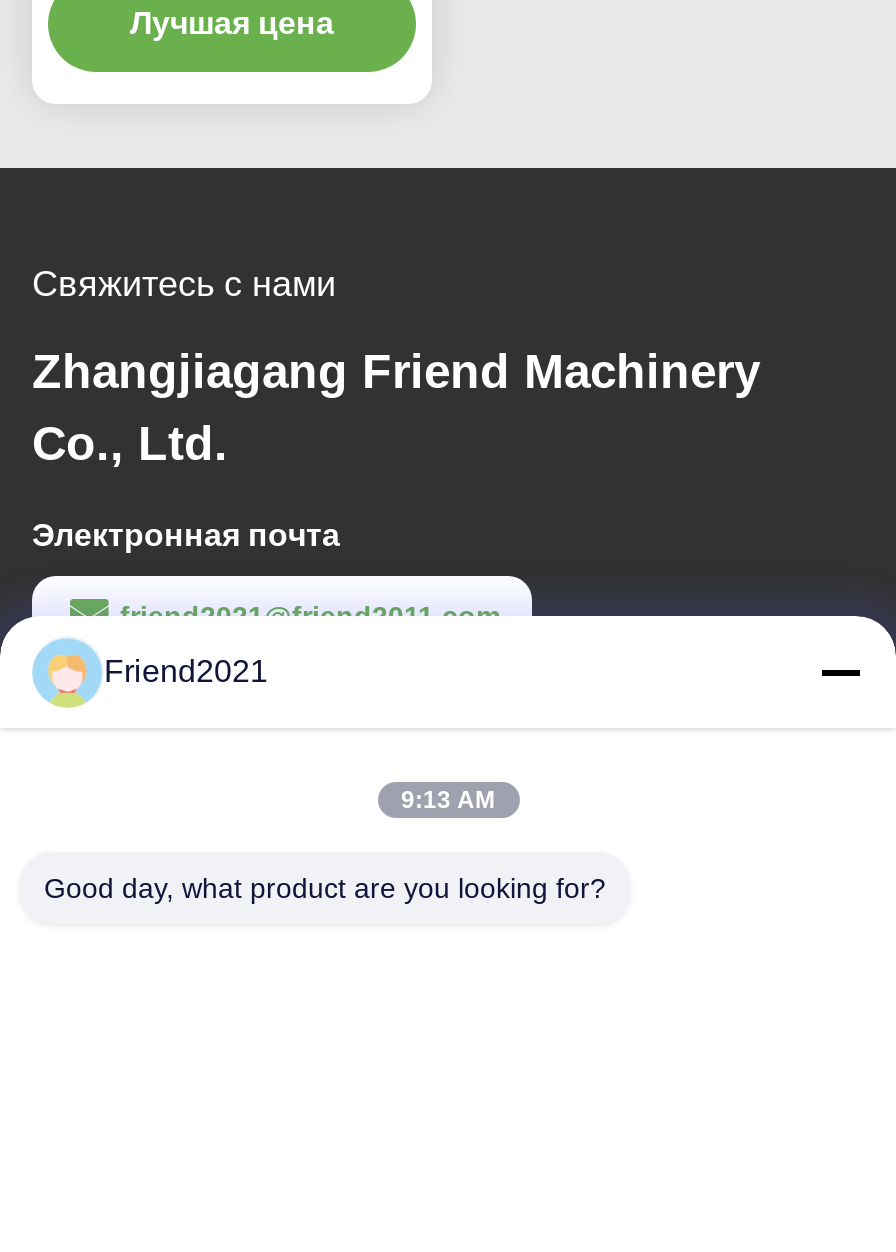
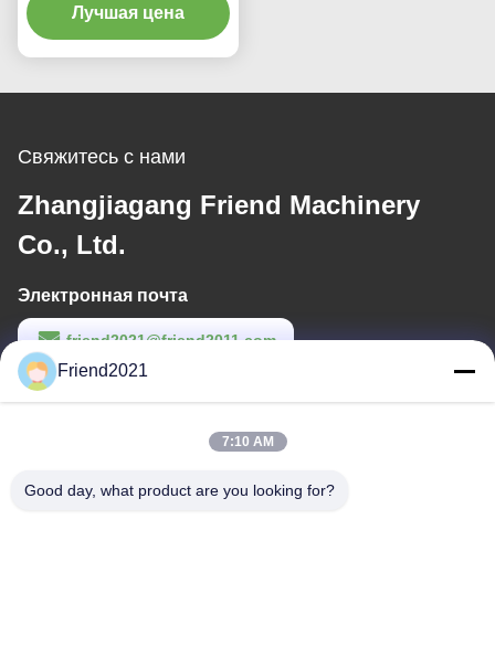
- 9:13 AM
+ 7:10 AM
